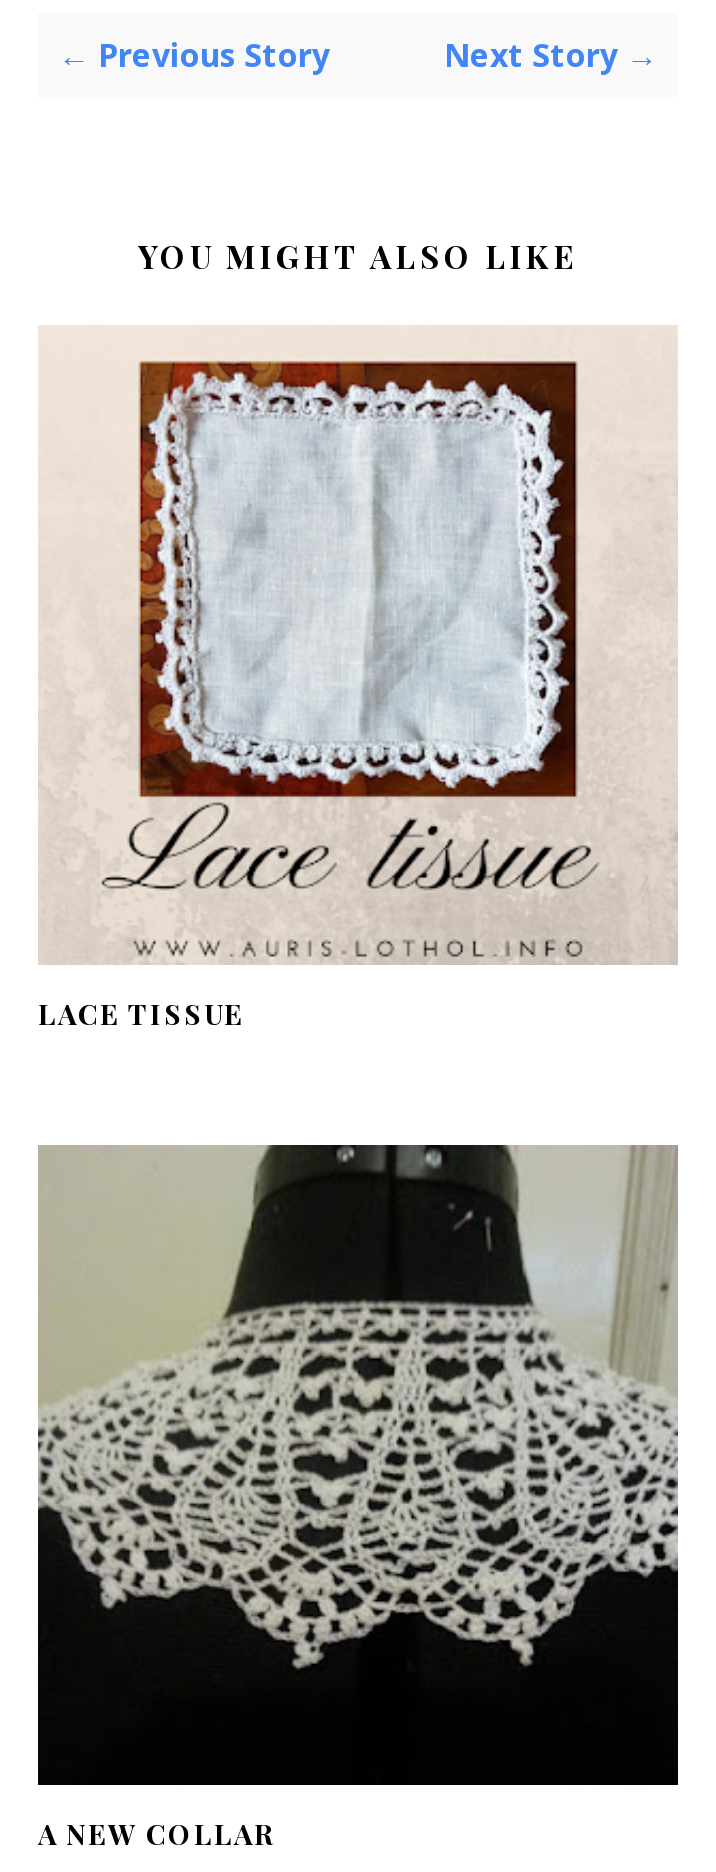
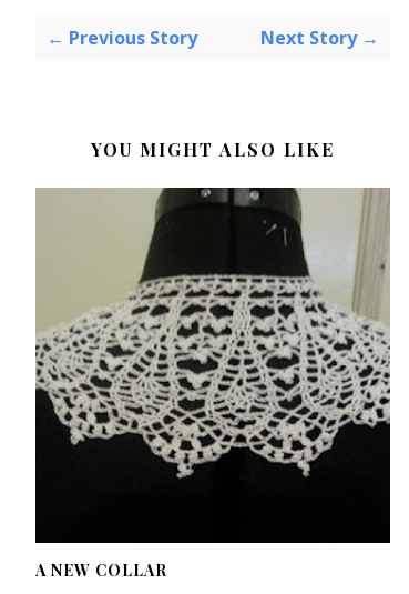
- [image]
- LACE TISSUE
